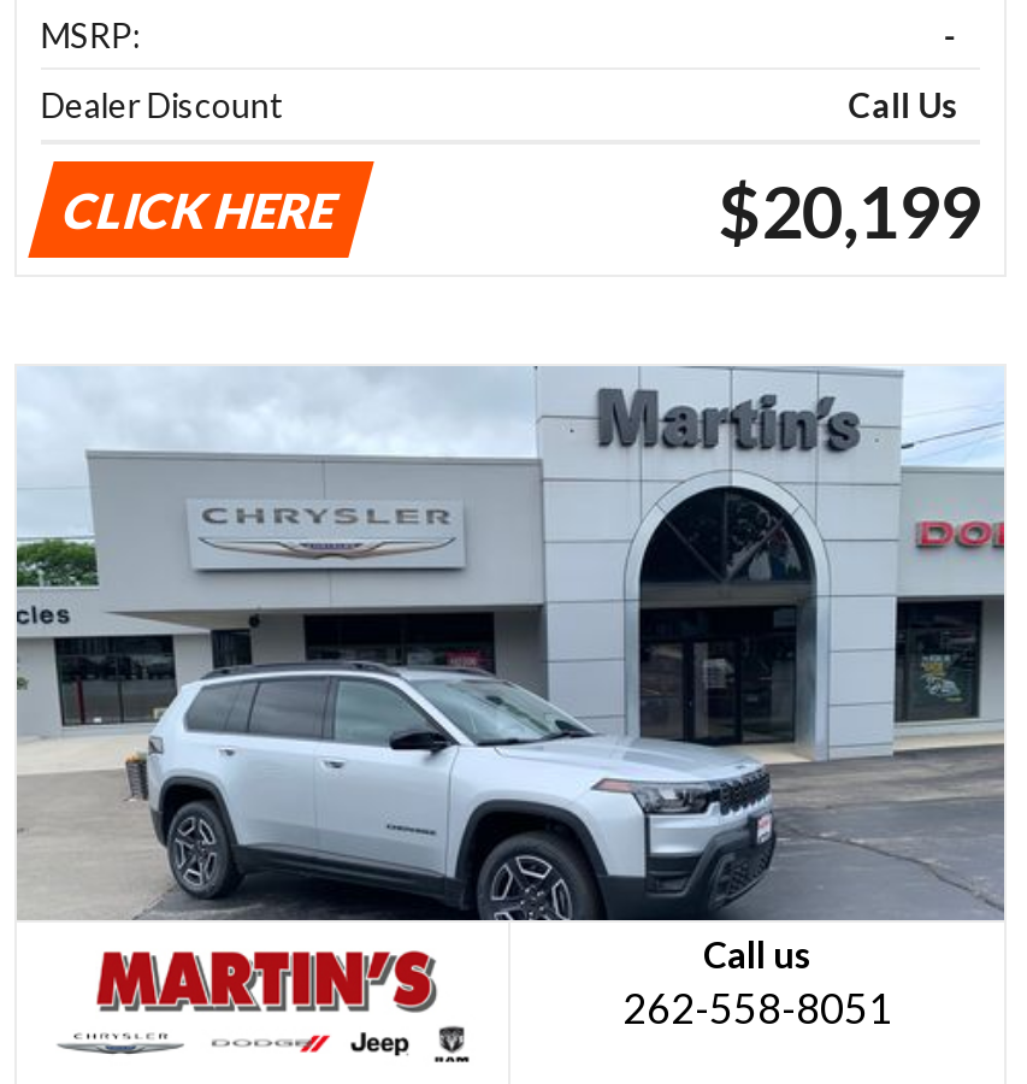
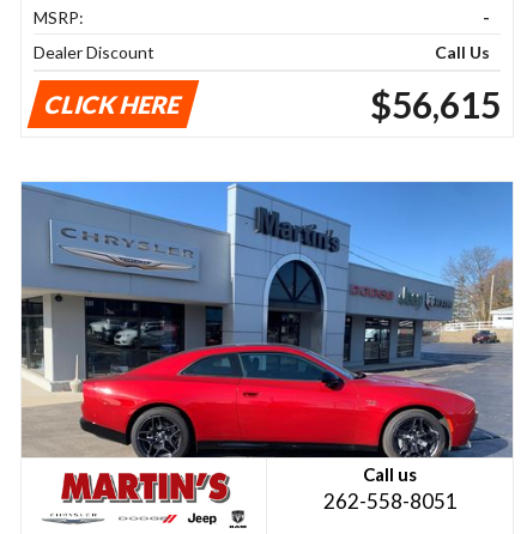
- $20,199
+ $56,615

- [image]
+ [image]
